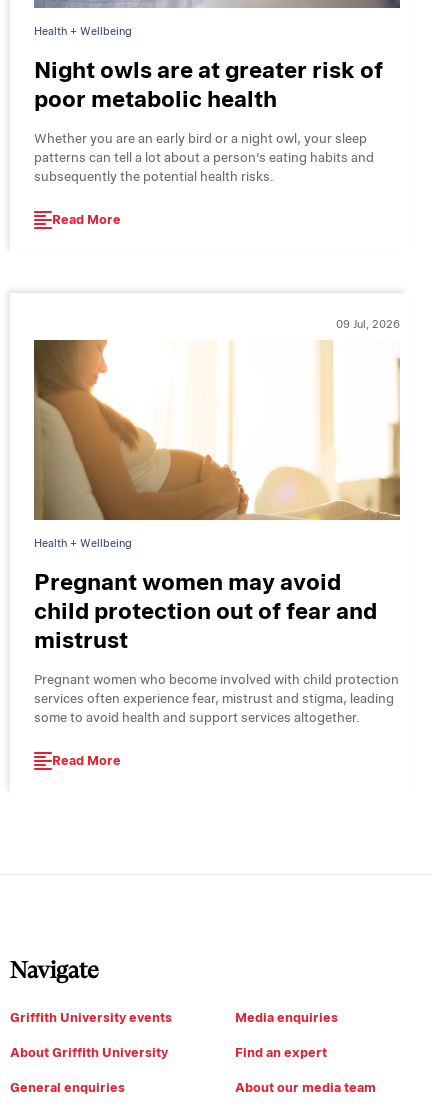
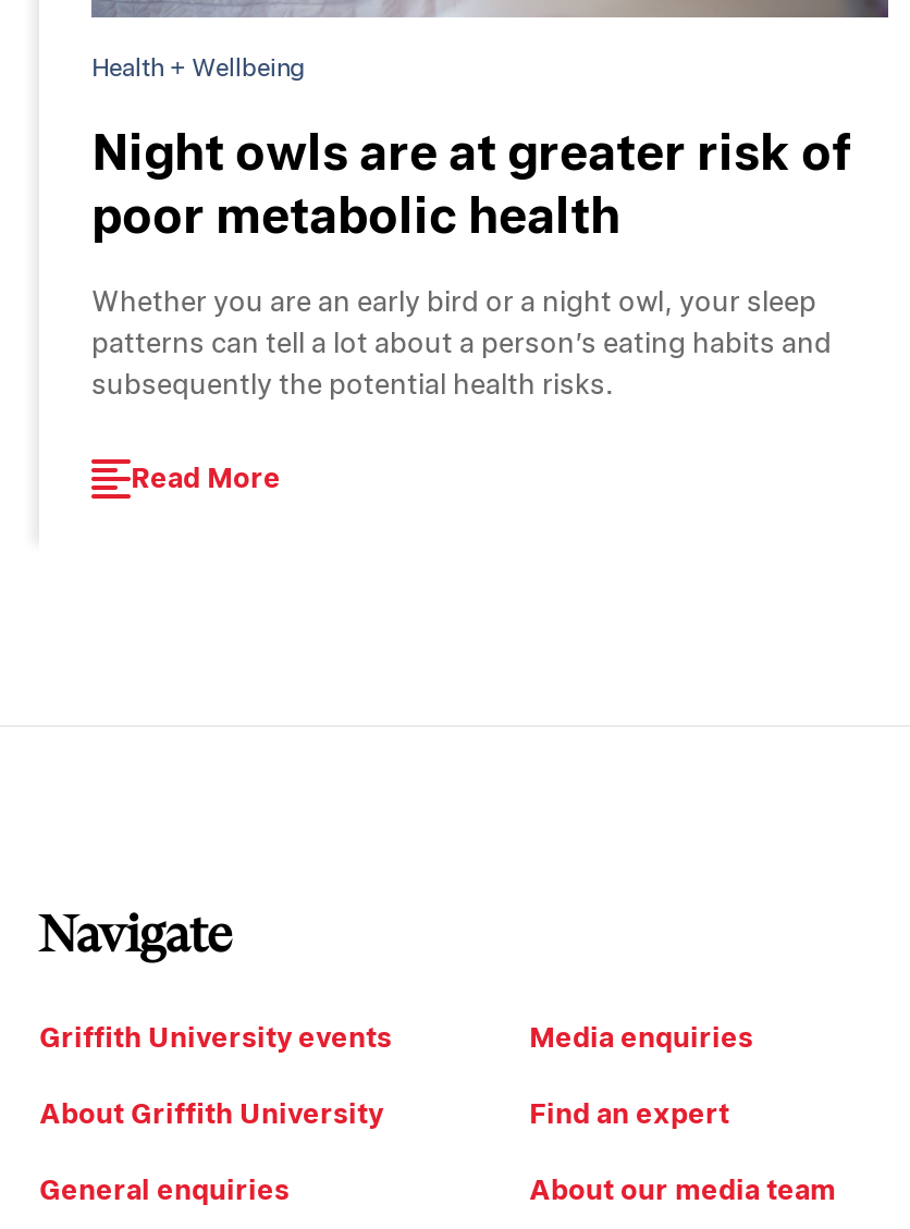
- 09 Jul, 2026

- [image]
- Health + Wellbeing
- Pregnant women may avoid
- child protection out of fear and
- mistrust
- Pregnant women who become involved with child protection
- services often experience fear, mistrust and stigma, leading
- some to avoid health and support services altogether.
- Read More
